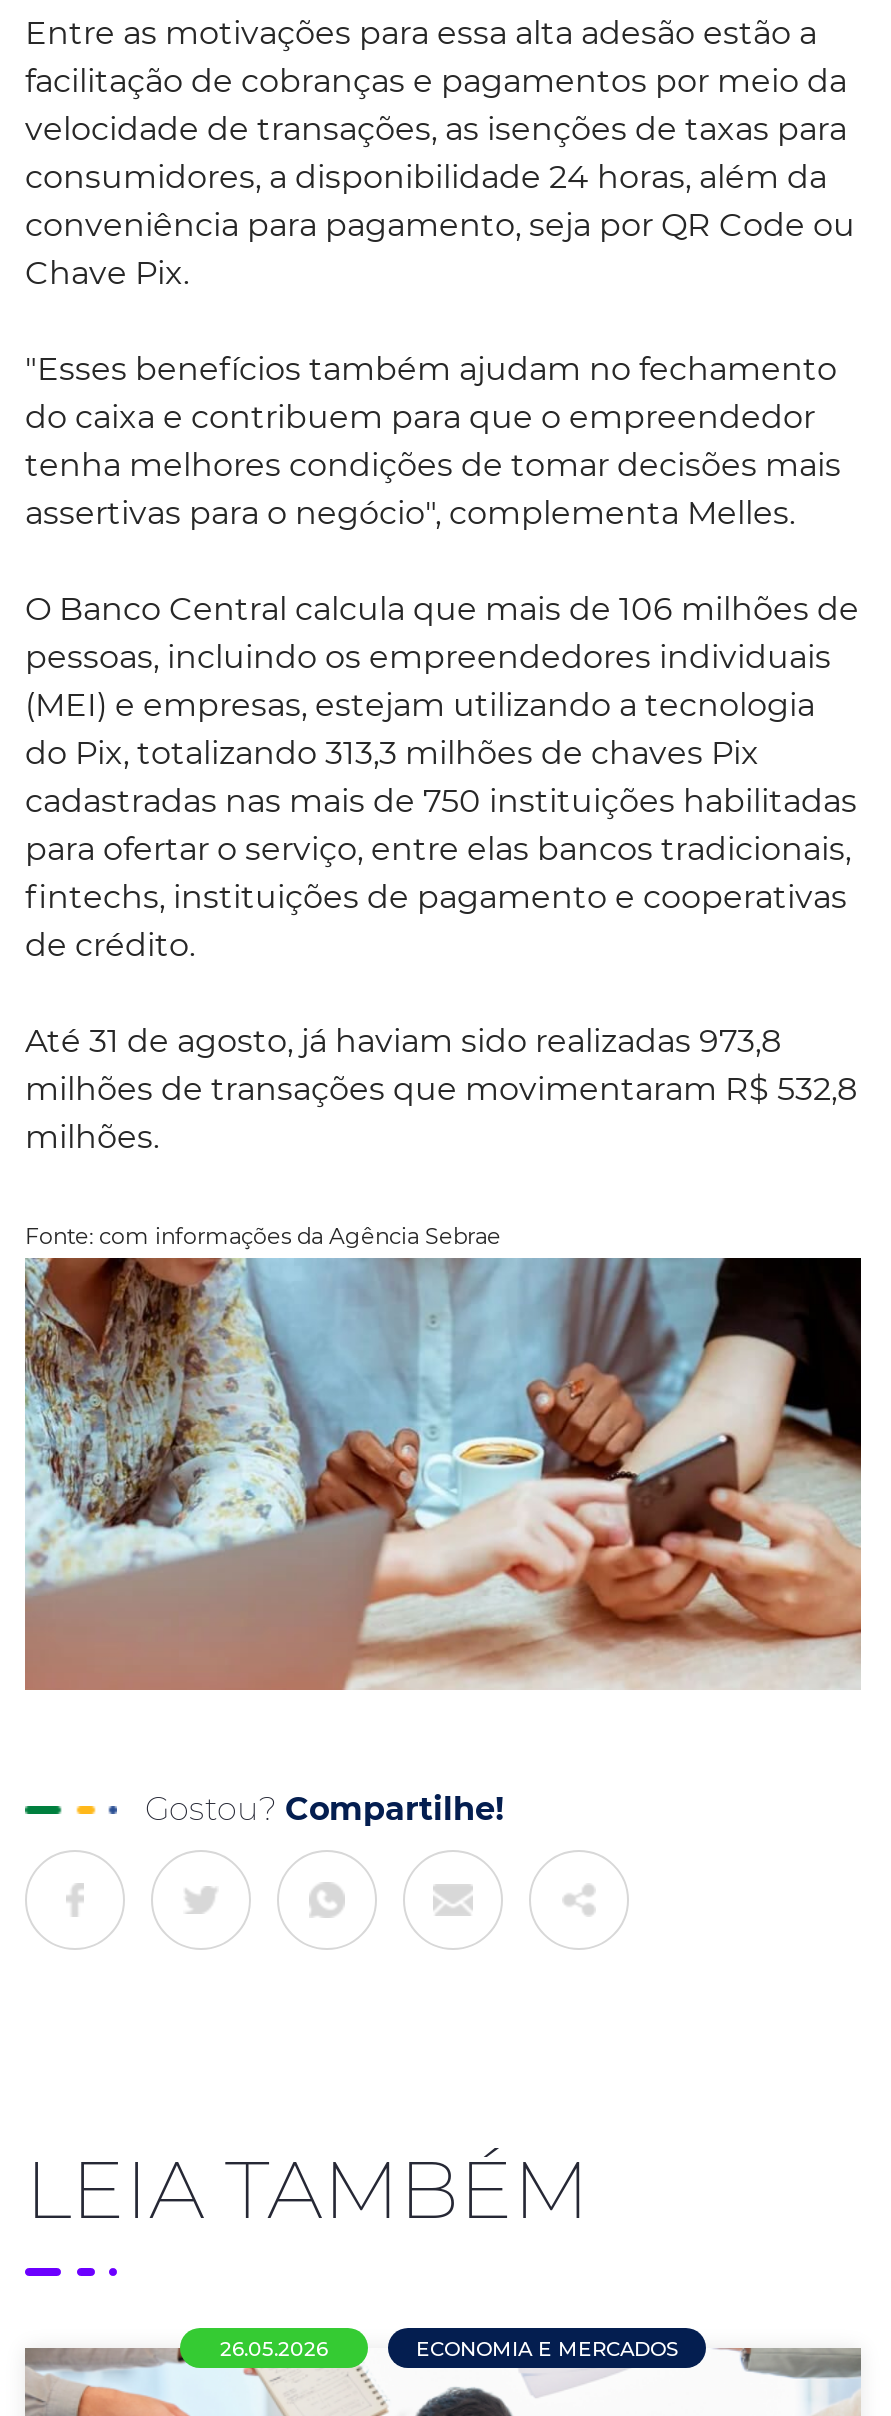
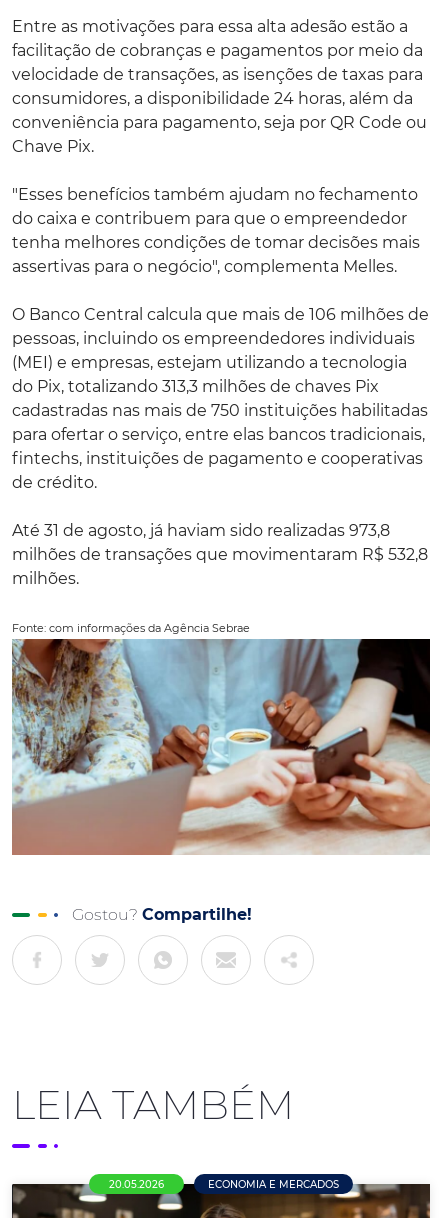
- 26.05.2026
+ 20.05.2026
